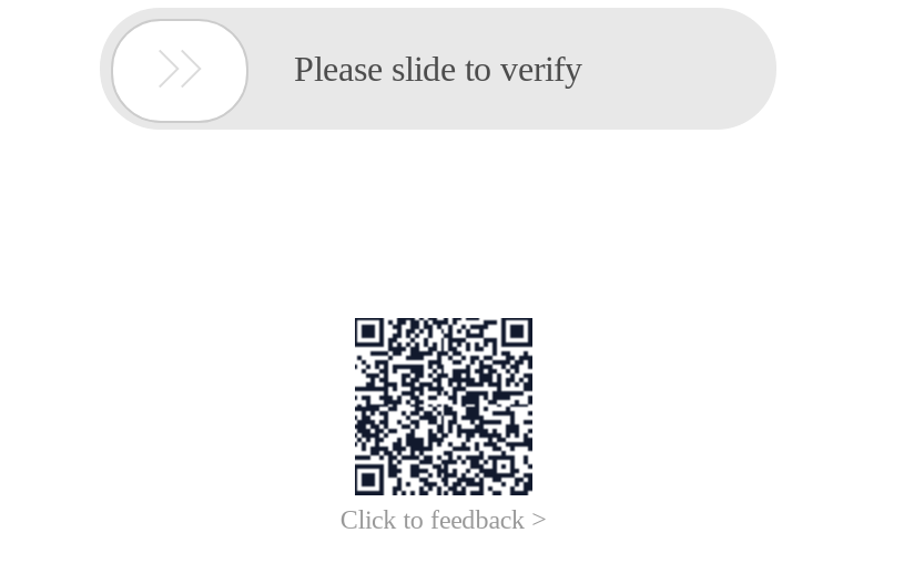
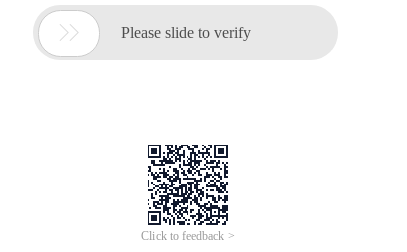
- [image]
+ [image]
